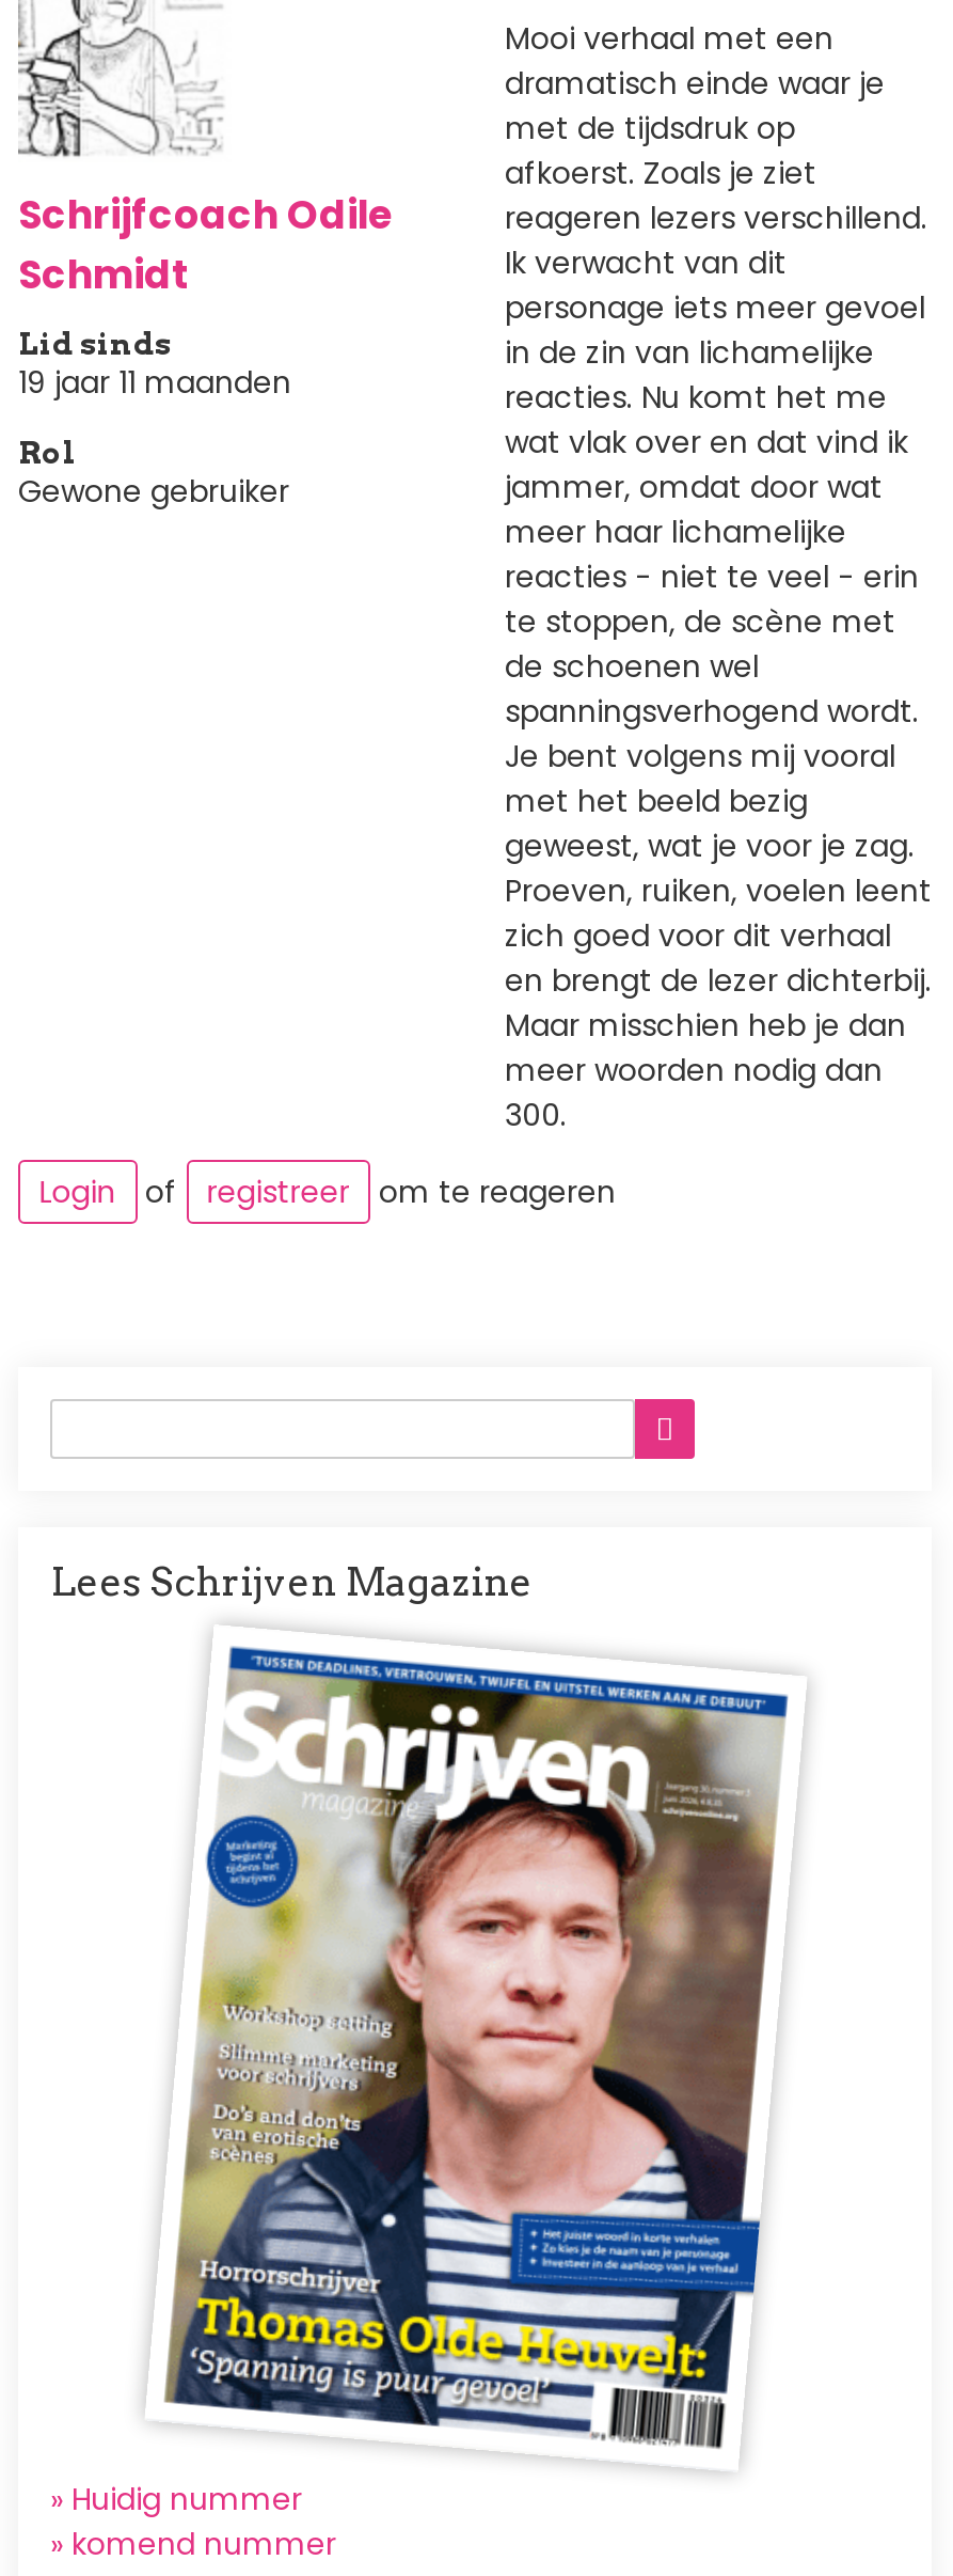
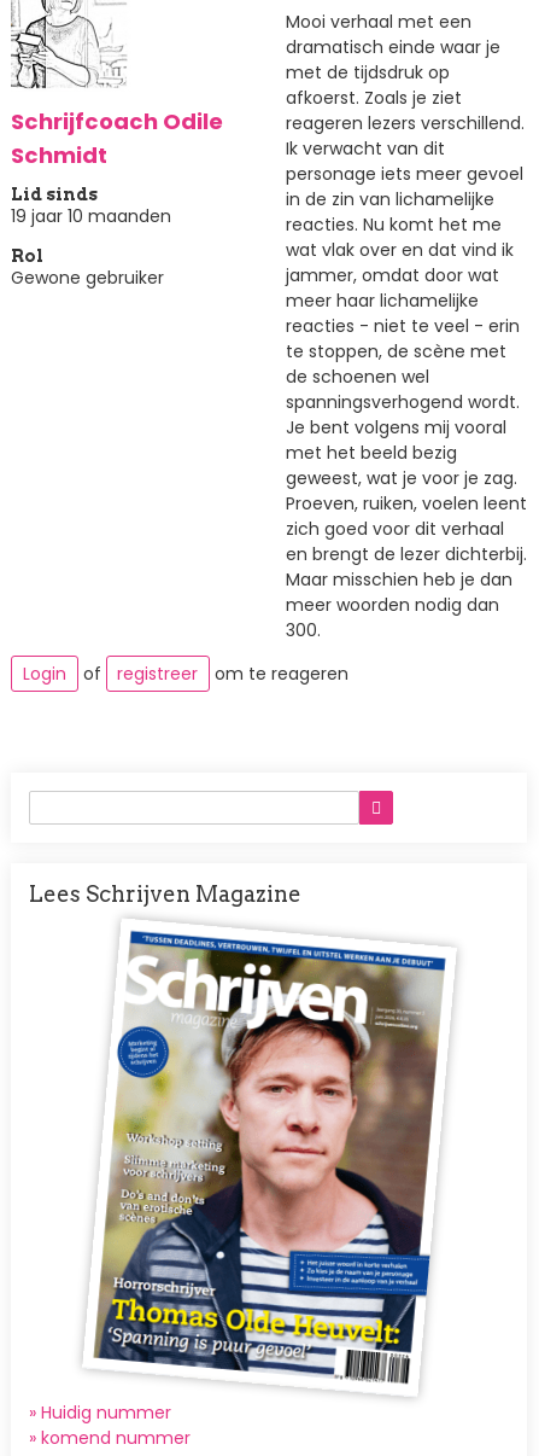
- 19 jaar 11 maanden
+ 19 jaar 10 maanden
